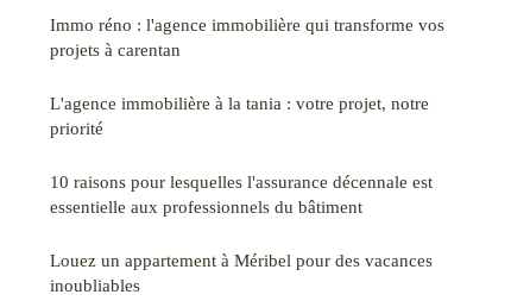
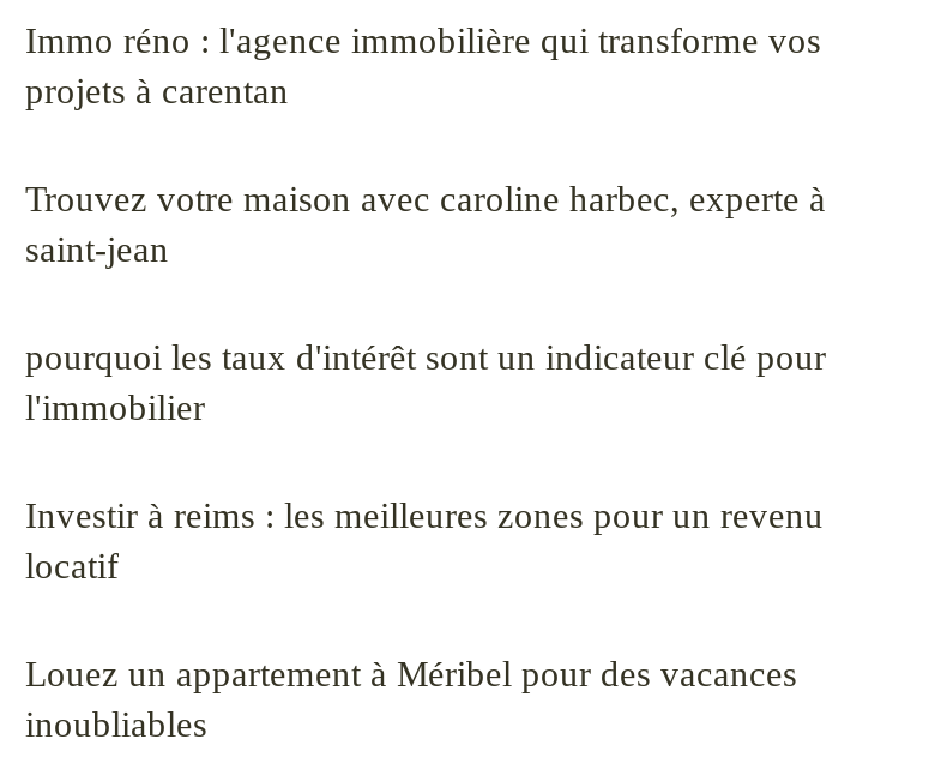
- L'agence immobilière à la tania : votre projet, notre
- priorité
- 10 raisons pour lesquelles l'assurance décennale est
- essentielle aux professionnels du bâtiment
+ Trouvez votre maison avec caroline harbec, experte à
+ saint-jean
+ pourquoi les taux d'intérêt sont un indicateur clé pour
+ l'immobilier
+ Investir à reims : les meilleures zones pour un revenu
+ locatif
